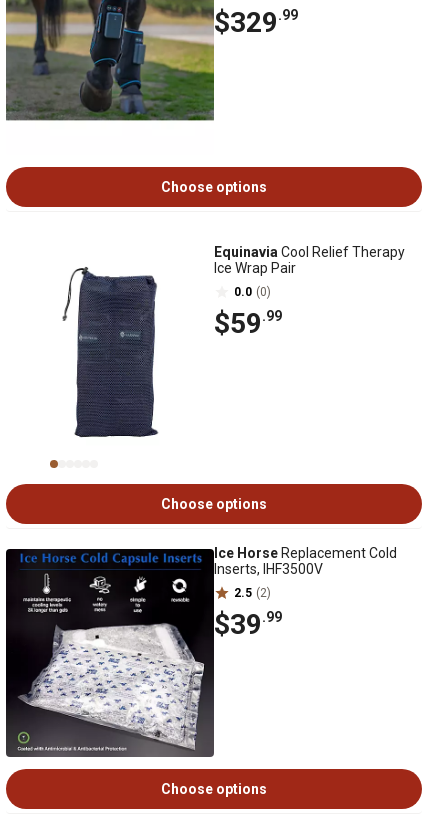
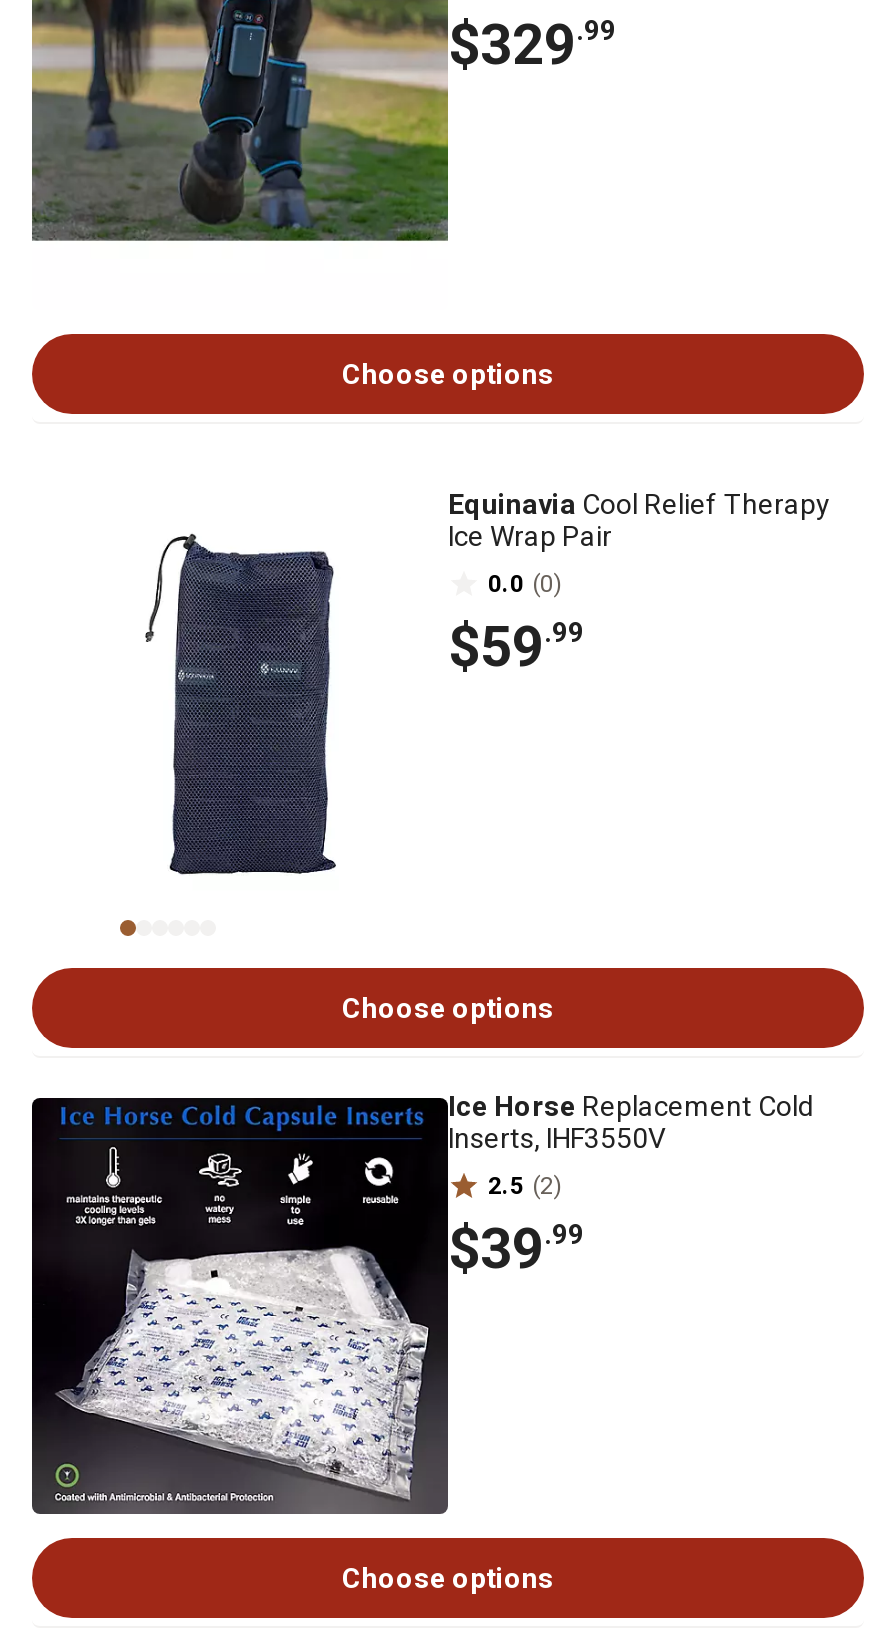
- Inserts, IHF3500V
+ Inserts, IHF3550V
